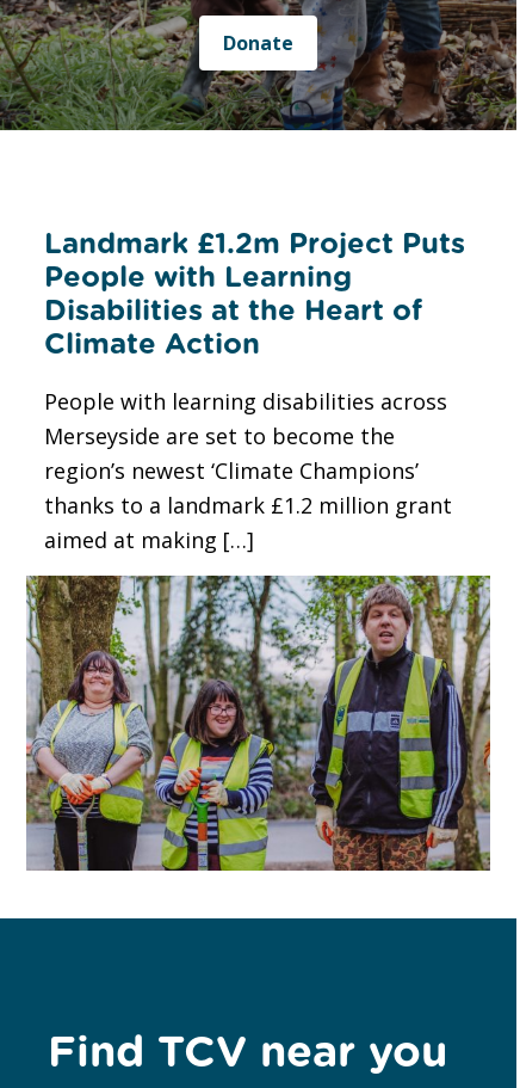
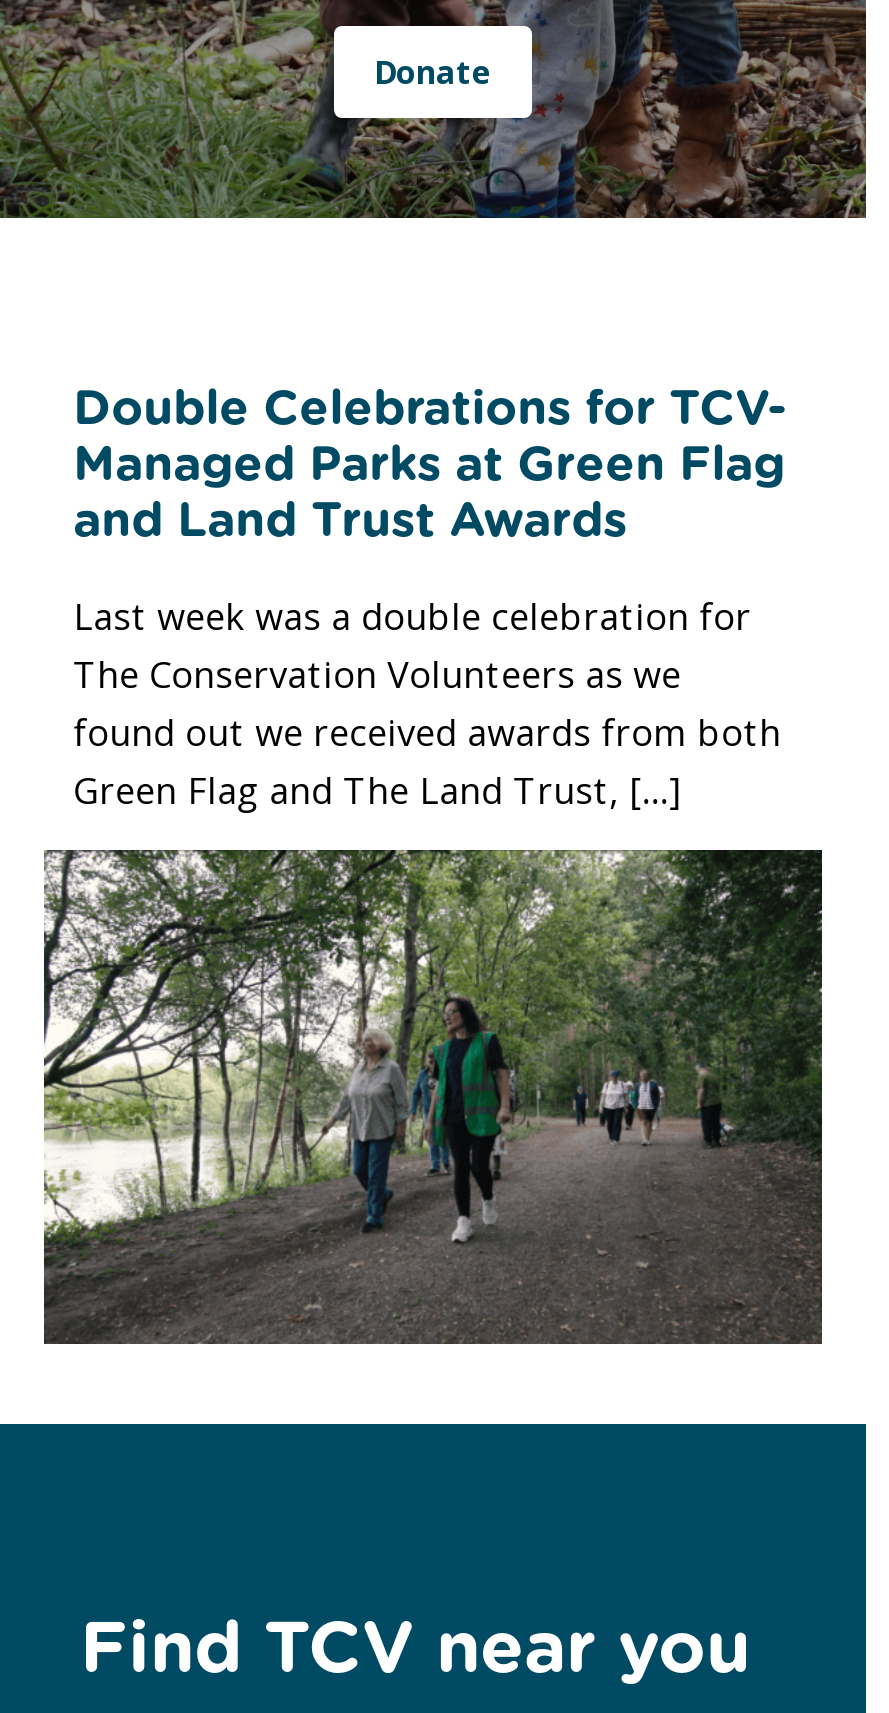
- Landmark £1.2m Project Puts
- People with Learning
- Disabilities at the Heart of
- Climate Action
+ Double Celebrations for TCV-
+ Managed Parks at Green Flag
+ and Land Trust Awards

- People with learning disabilities across
- Merseyside are set to become the
- region’s newest ‘Climate Champions’
- thanks to a landmark £1.2 million grant
- aimed at making […]
+ Last week was a double celebration for
+ The Conservation Volunteers as we
+ found out we received awards from both
+ Green Flag and The Land Trust, […]

- [image]
+ [image]
